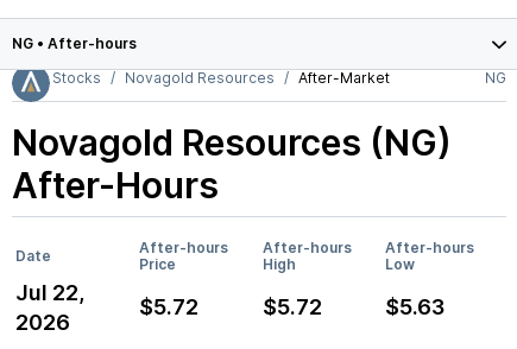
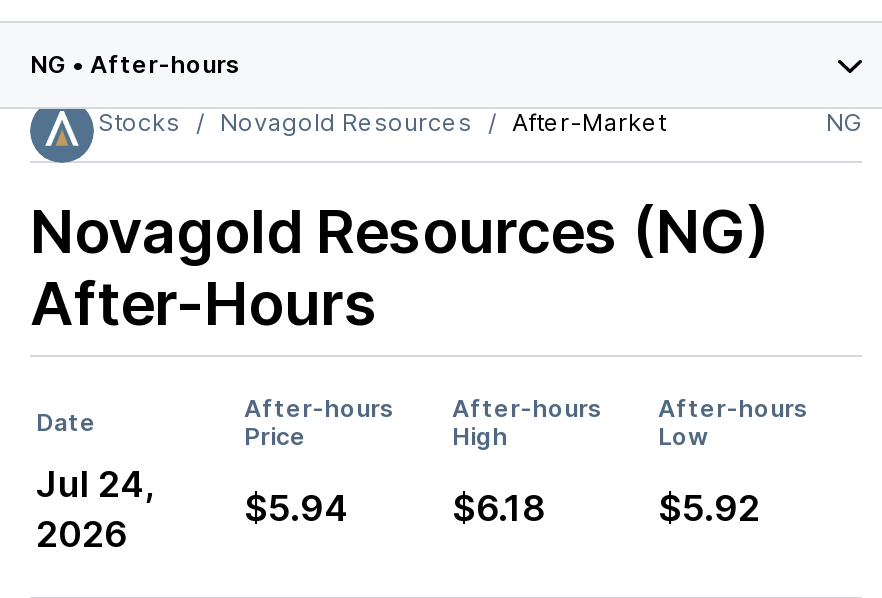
- Jul 22,
+ Jul 24,

- $5.72
+ $5.94

- $5.72
+ $6.18

- $5.63
+ $5.92
